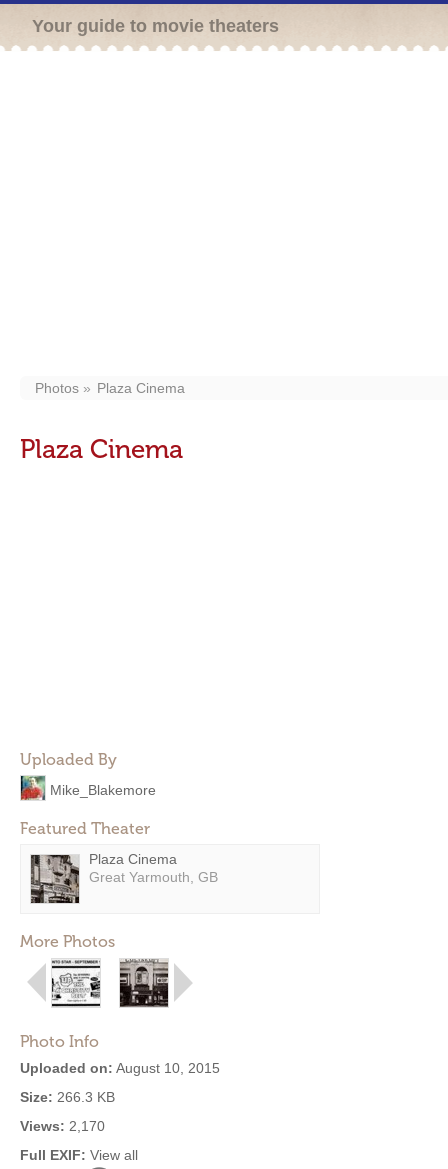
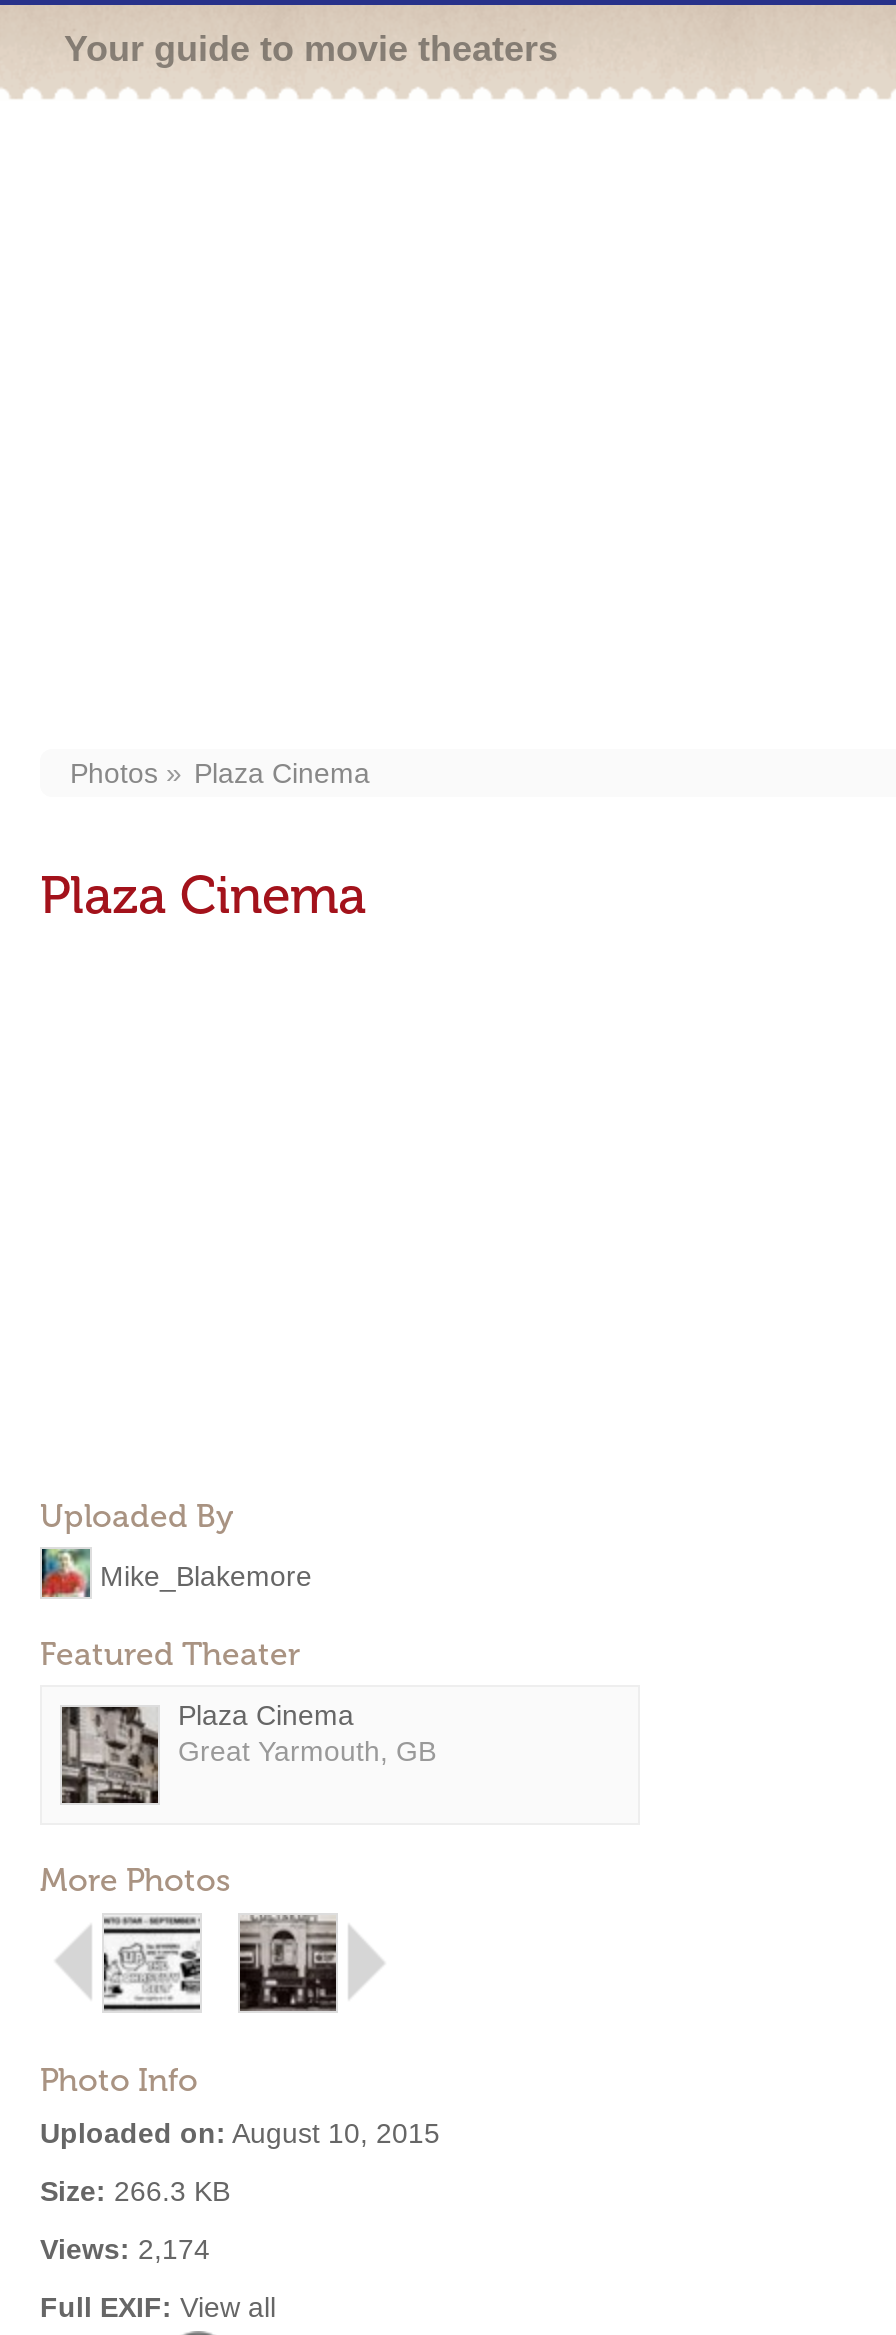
- Views: 2,170
+ Views: 2,174
